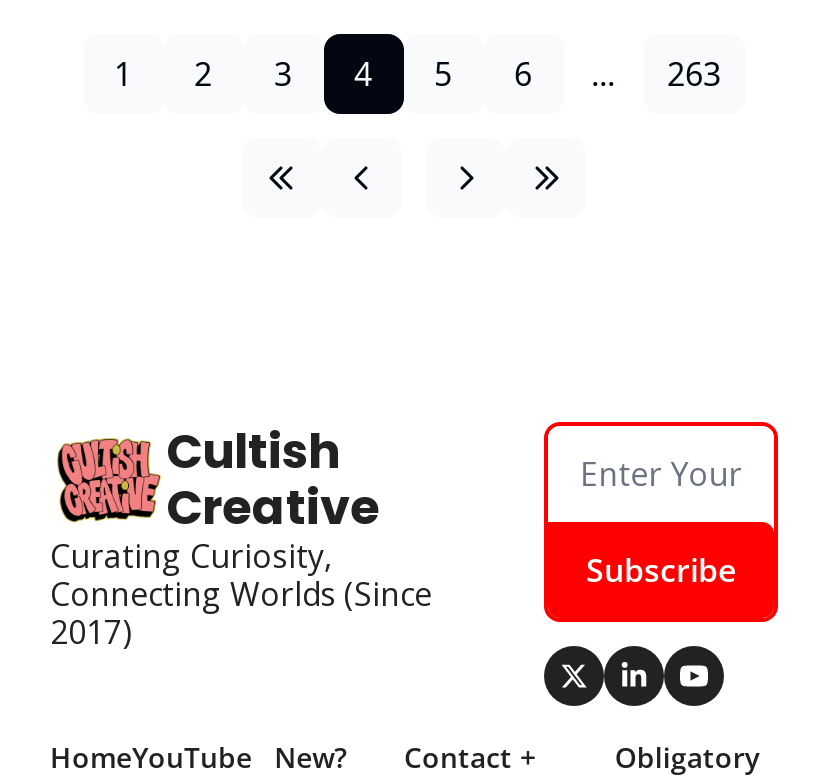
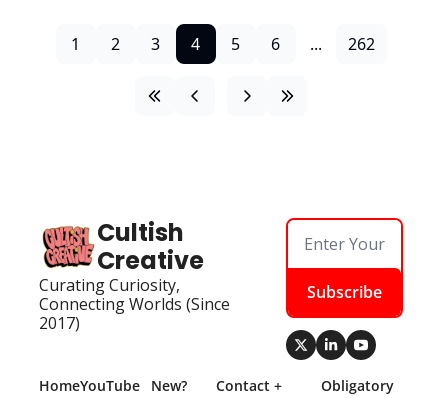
- 263
+ 262
